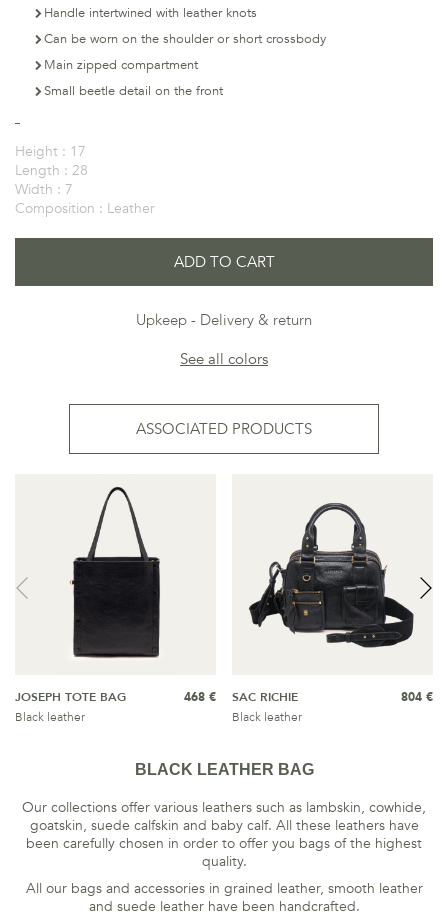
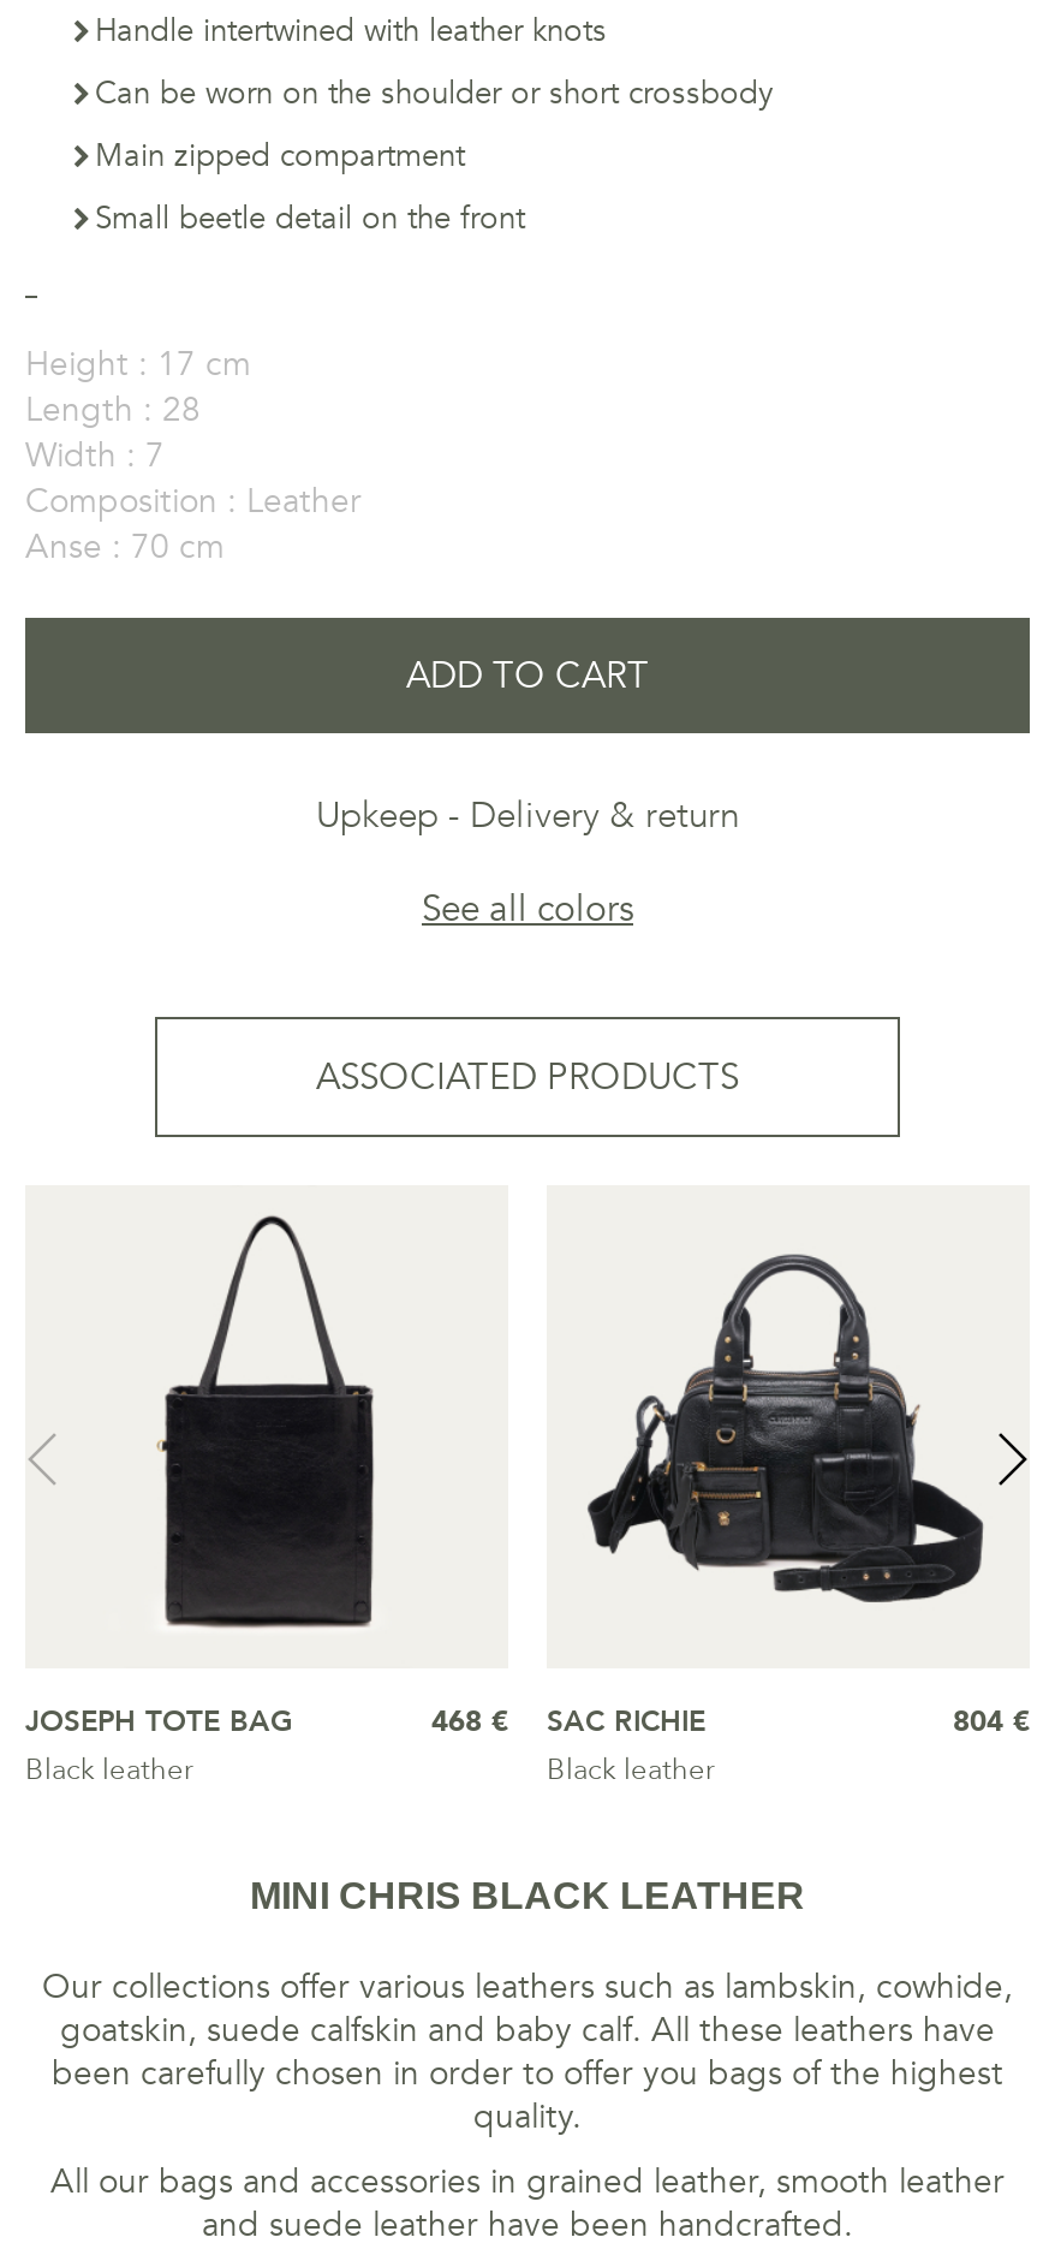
- Height : 17
+ Height : 17 cm

+ Anse : 70 cm

- BLACK LEATHER BAG
+ MINI CHRIS BLACK LEATHER
